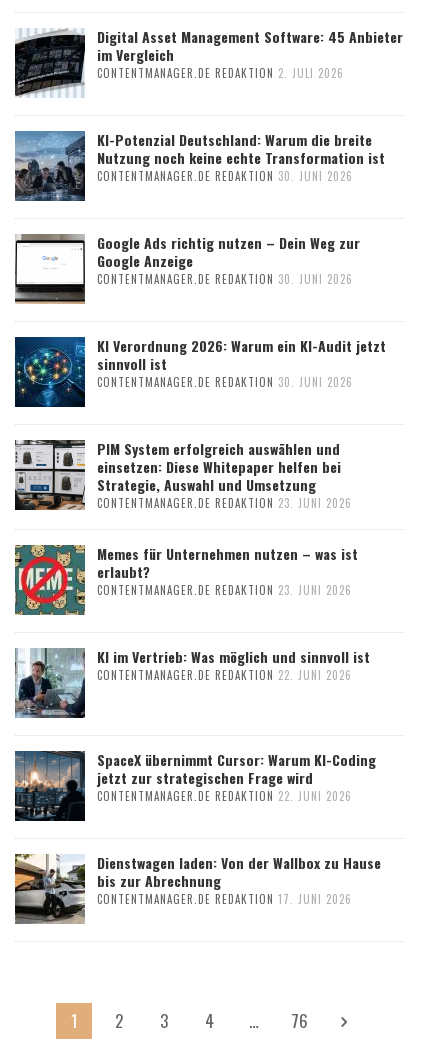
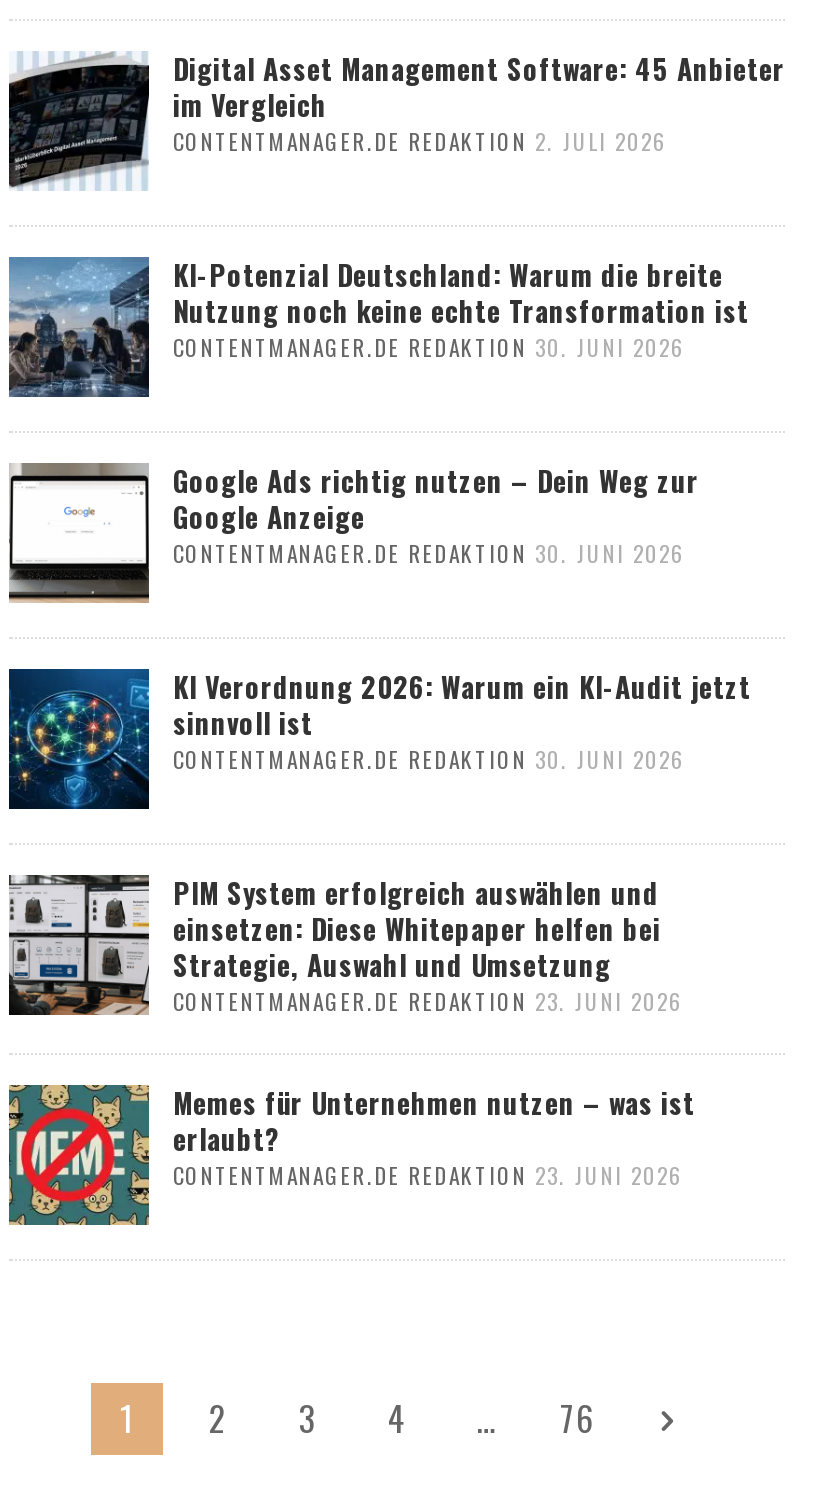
- [image]
- KI im Vertrieb: Was möglich und sinnvoll ist
- CONTENTMANAGER.DE REDAKTION 22. JUNI 2026

- [image]
- SpaceX übernimmt Cursor: Warum KI-Coding
- jetzt zur strategischen Frage wird
- CONTENTMANAGER.DE REDAKTION 22. JUNI 2026
- Dienstwagen laden: Von der Wallbox zu Hause
- bis zur Abrechnung
- CONTENTMANAGER.DE REDAKTION 17. JUNI 2026

- [image]
